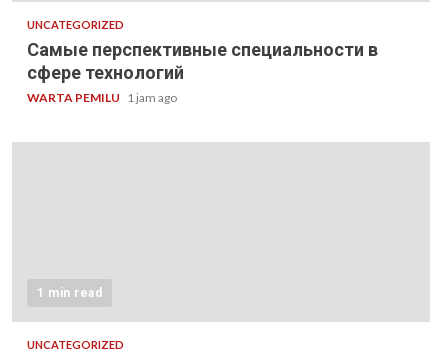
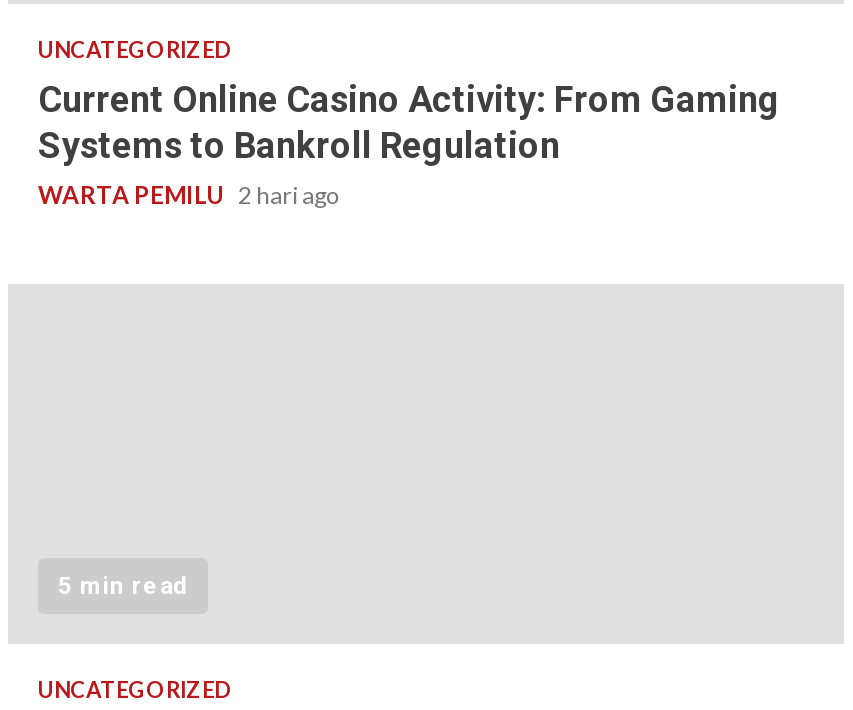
- Самые перспективные специальности в
- сфере технологий
- WARTA PEMILU 1 jam ago
+ Current Online Casino Activity: From Gaming
+ Systems to Bankroll Regulation
+ WARTA PEMILU 2 hari ago

- 1 min read
+ 5 min read
